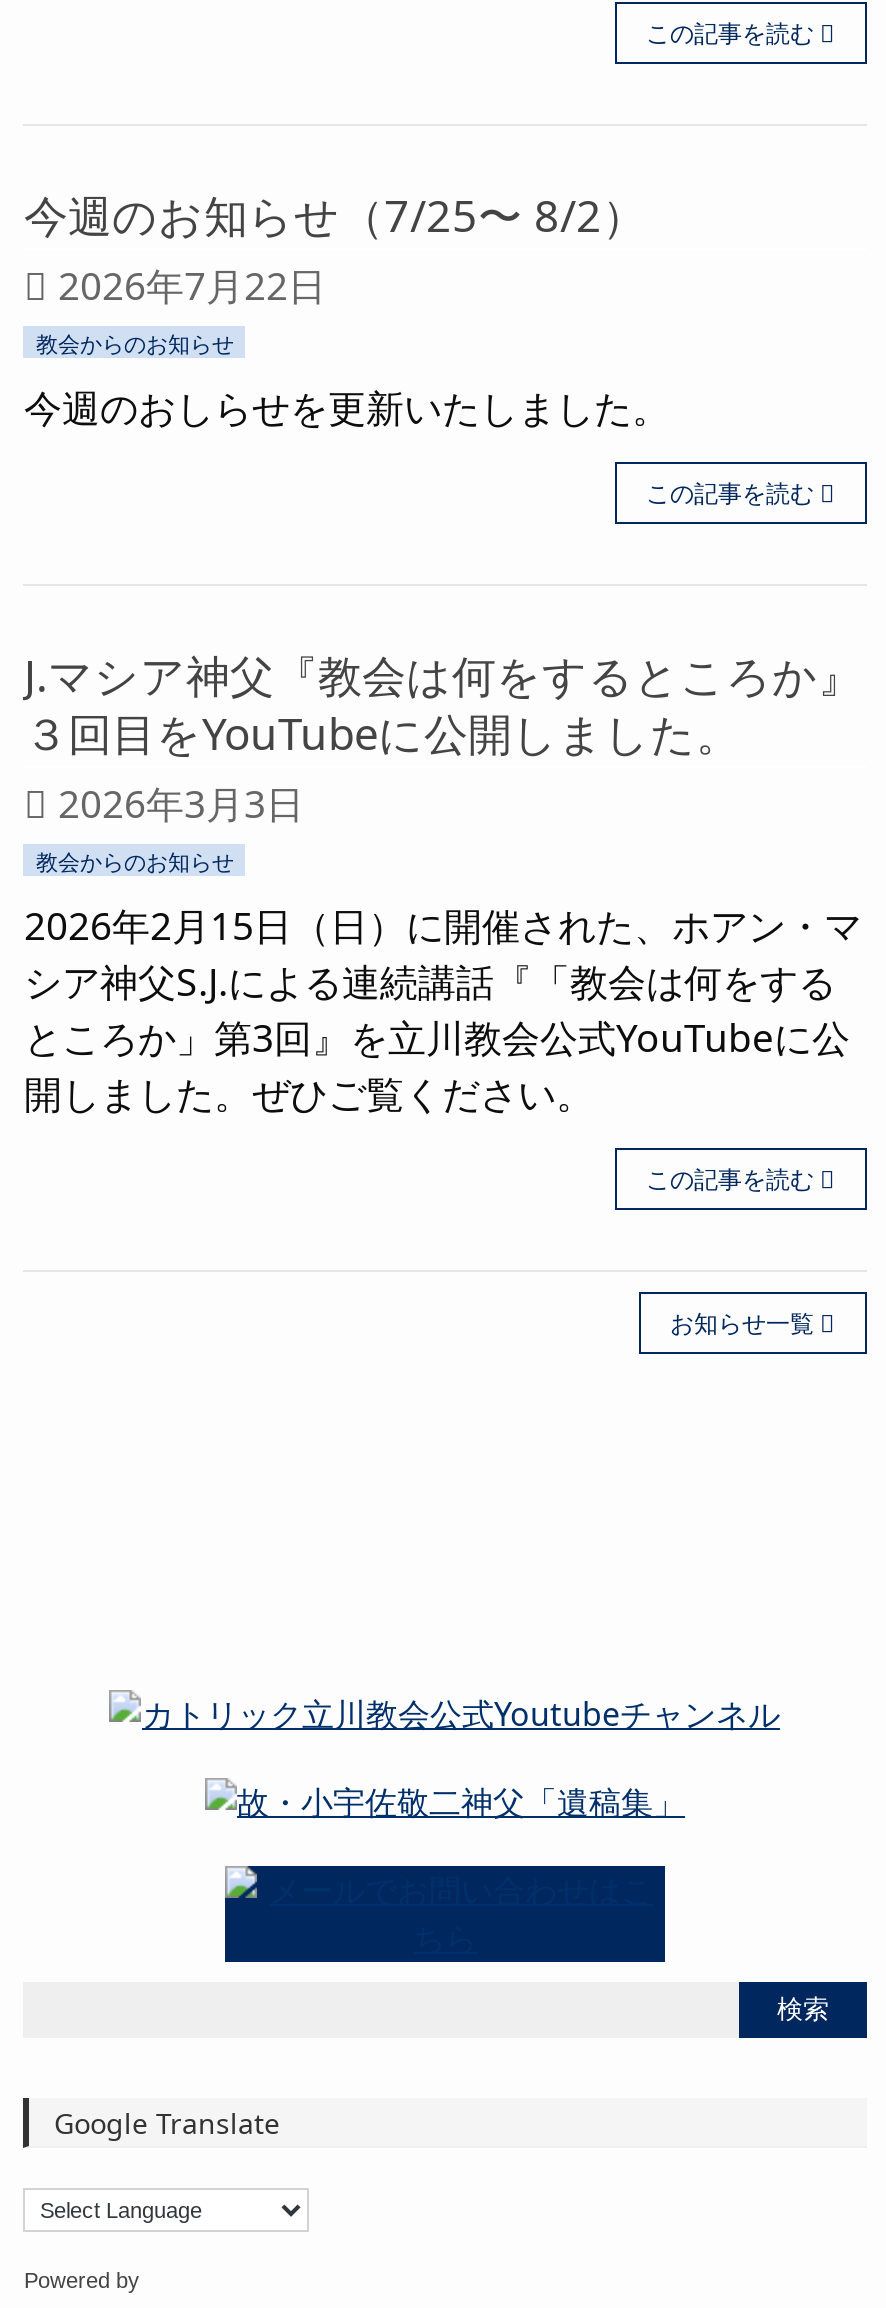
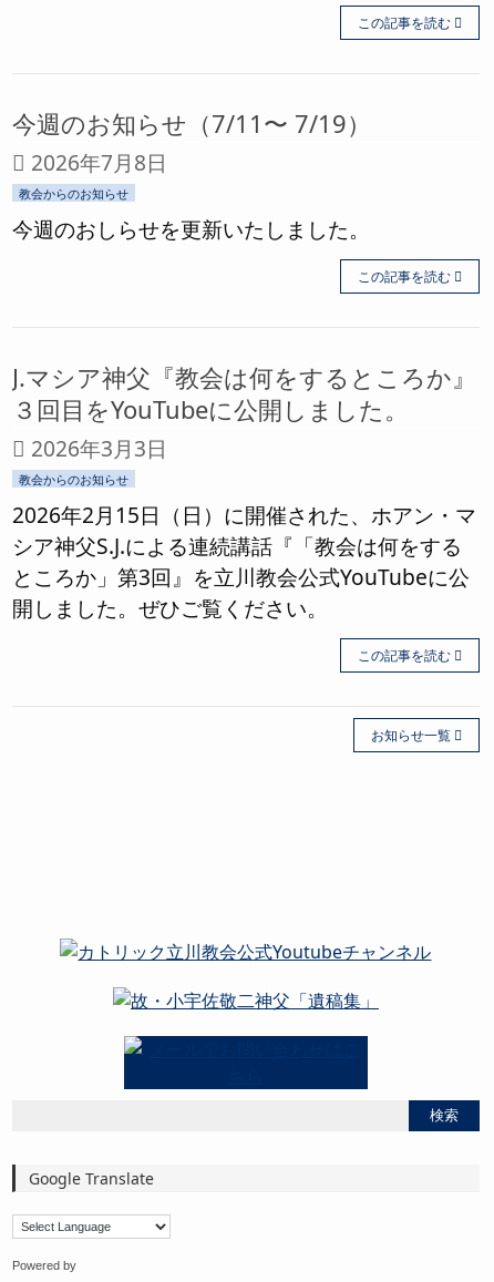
- 今週のお知らせ（7/25〜 8/2）
+ 今週のお知らせ（7/11〜 7/19）

- 2026年7月22日
+ 2026年7月8日
